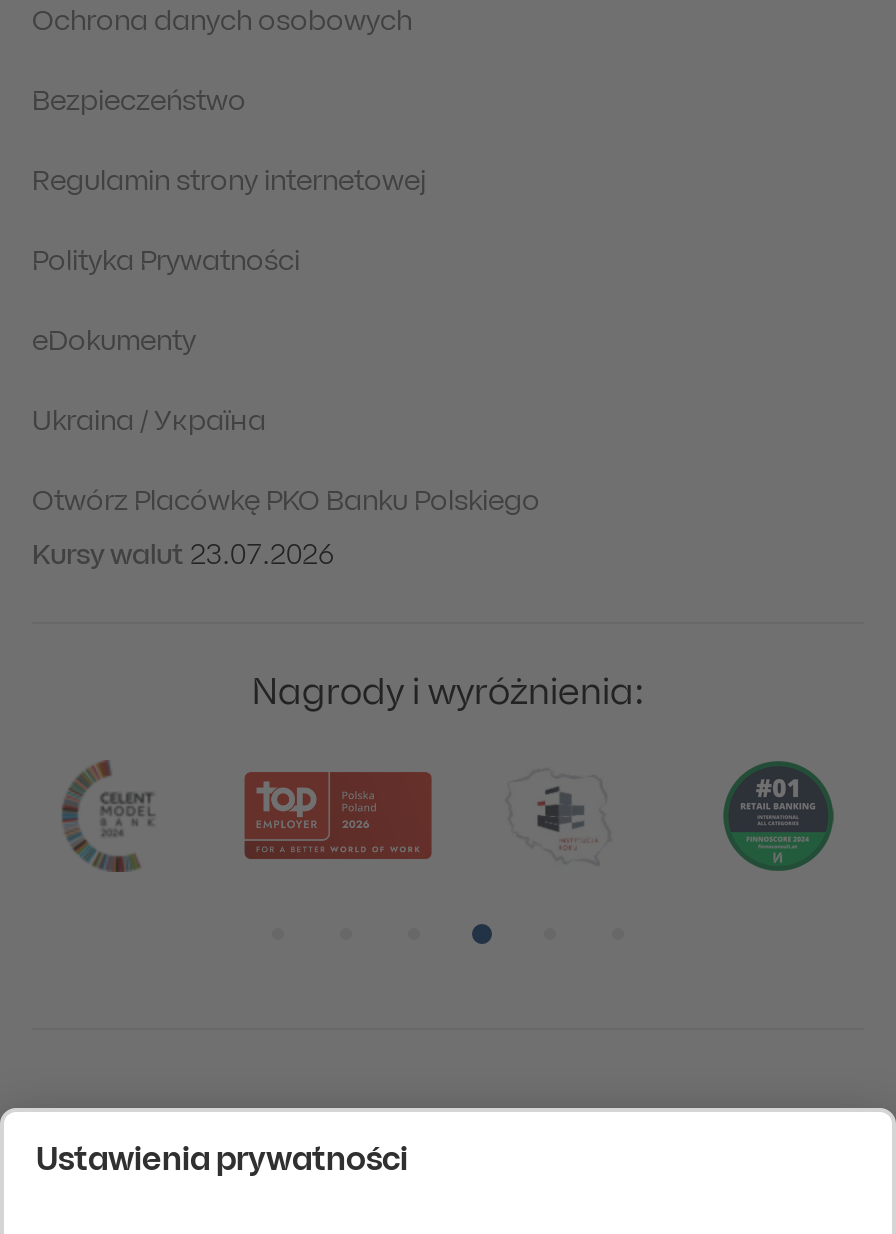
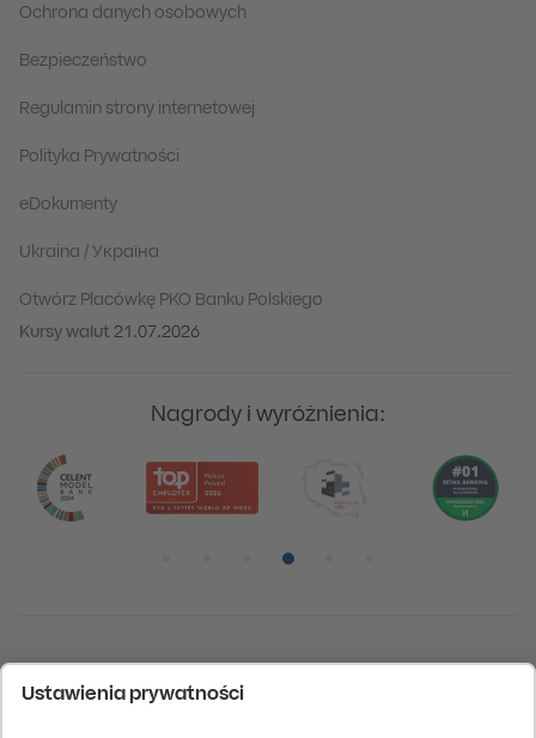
- Kursy walut 23.07.2026
+ Kursy walut 21.07.2026
